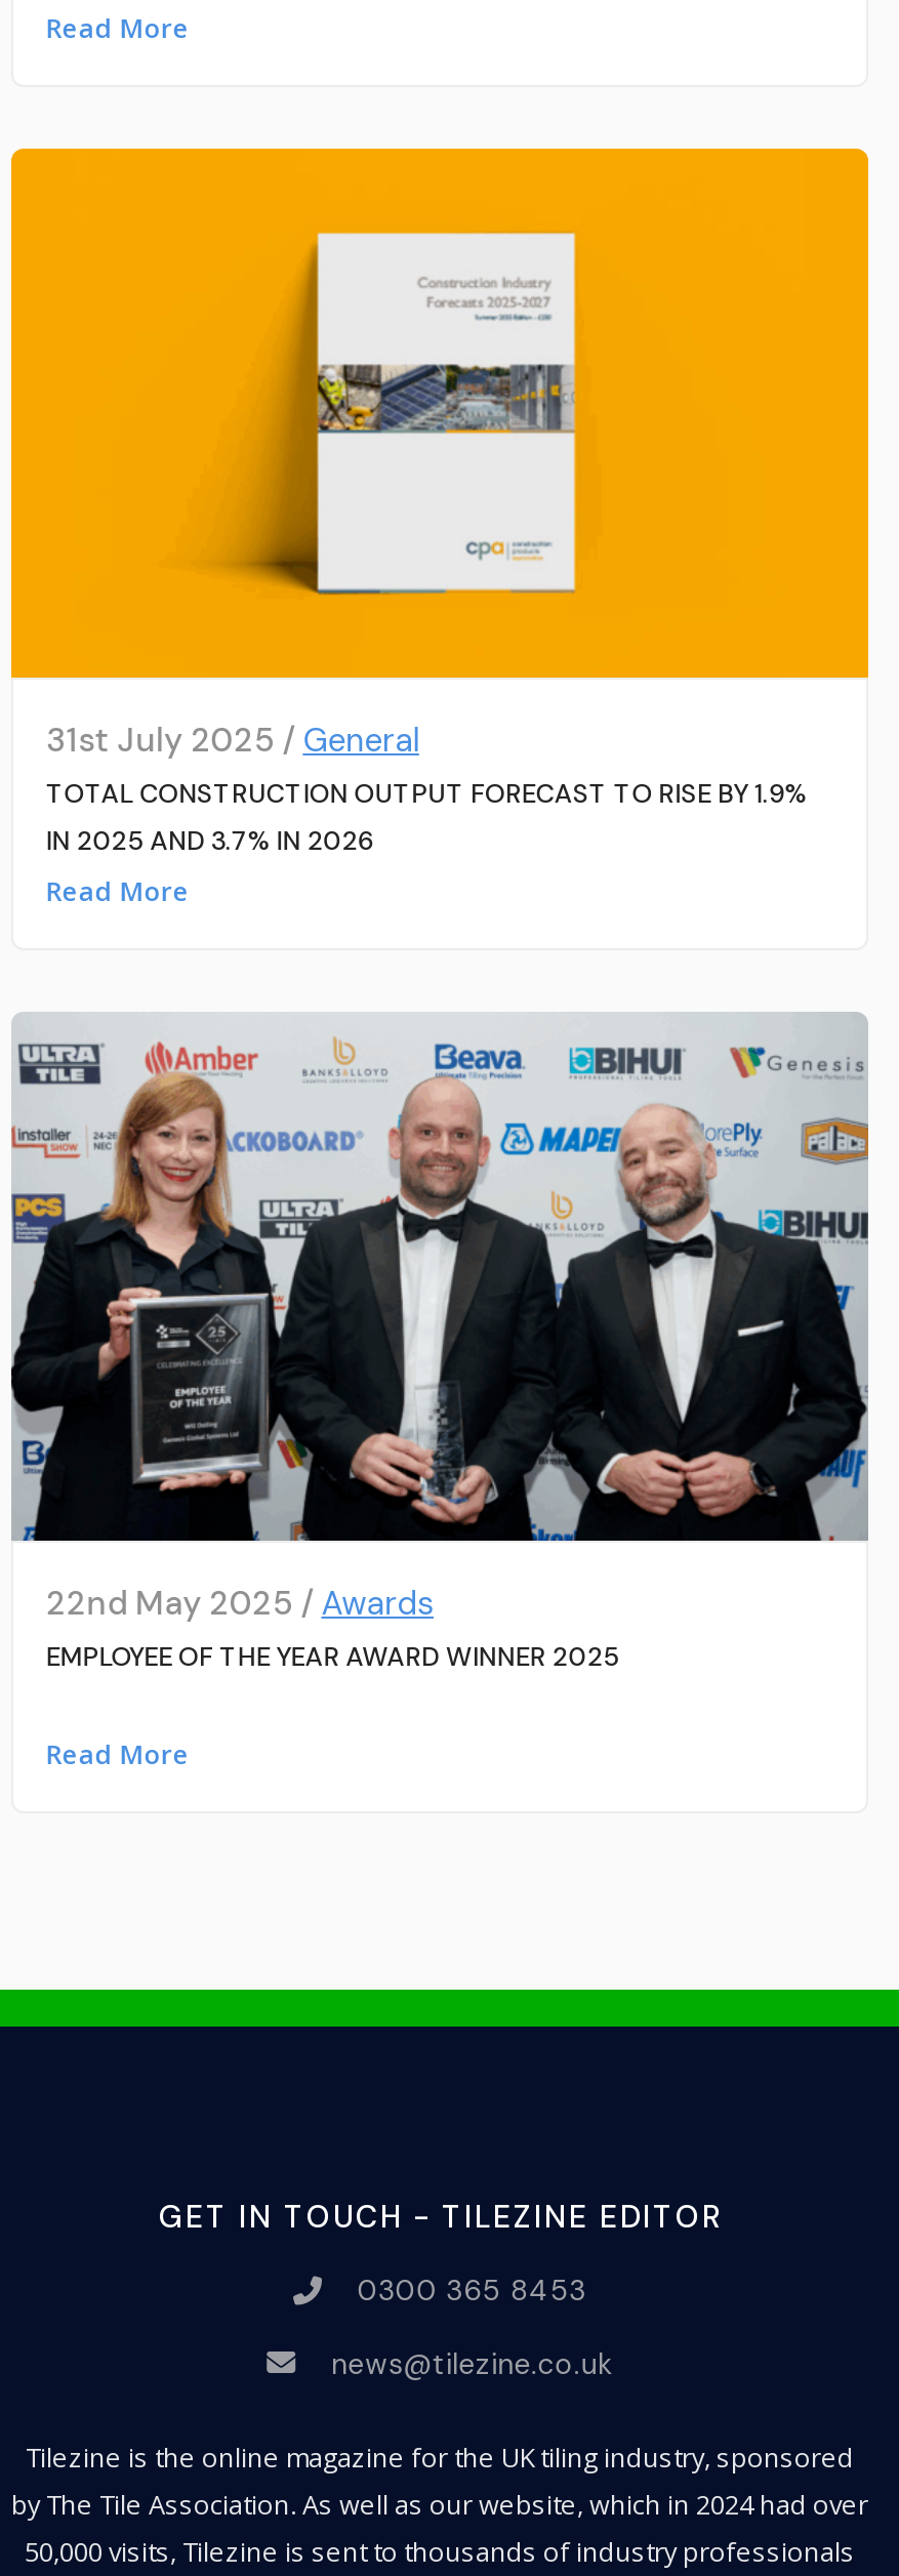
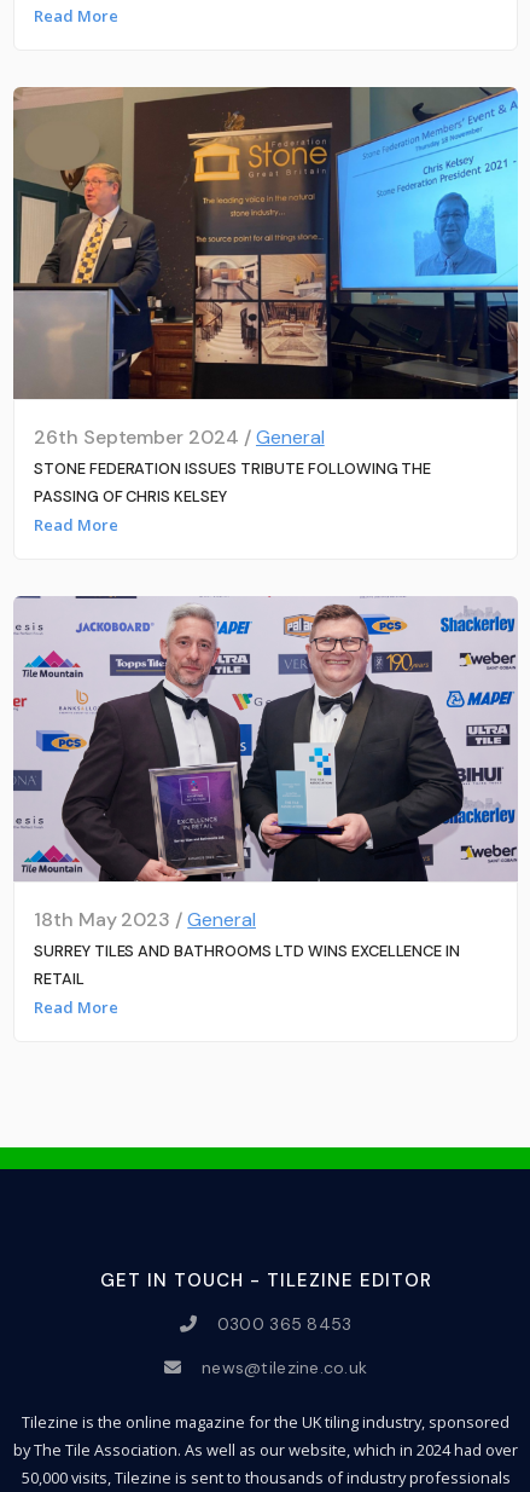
- [image]
- 31st July 2025 / General
- TOTAL CONSTRUCTION OUTPUT FORECAST TO RISE BY 1.9%
- IN 2025 AND 3.7% IN 2026
+ [image]
+ 26th September 2024 / General
+ STONE FEDERATION ISSUES TRIBUTE FOLLOWING THE
+ PASSING OF CHRIS KELSEY

- [image]
- 22nd May 2025 / Awards
- EMPLOYEE OF THE YEAR AWARD WINNER 2025
+ [image]
+ 18th May 2023 / General
+ SURREY TILES AND BATHROOMS LTD WINS EXCELLENCE IN
+ RETAIL
